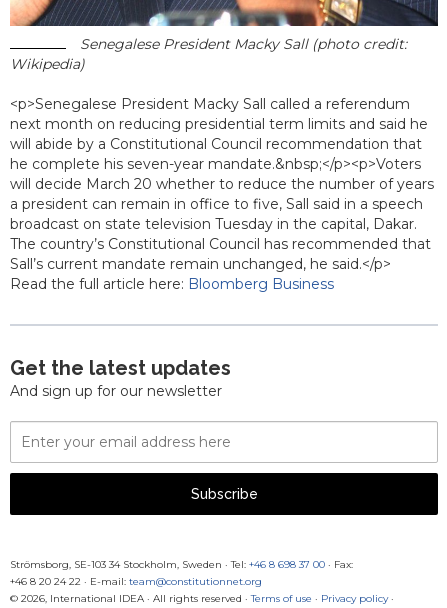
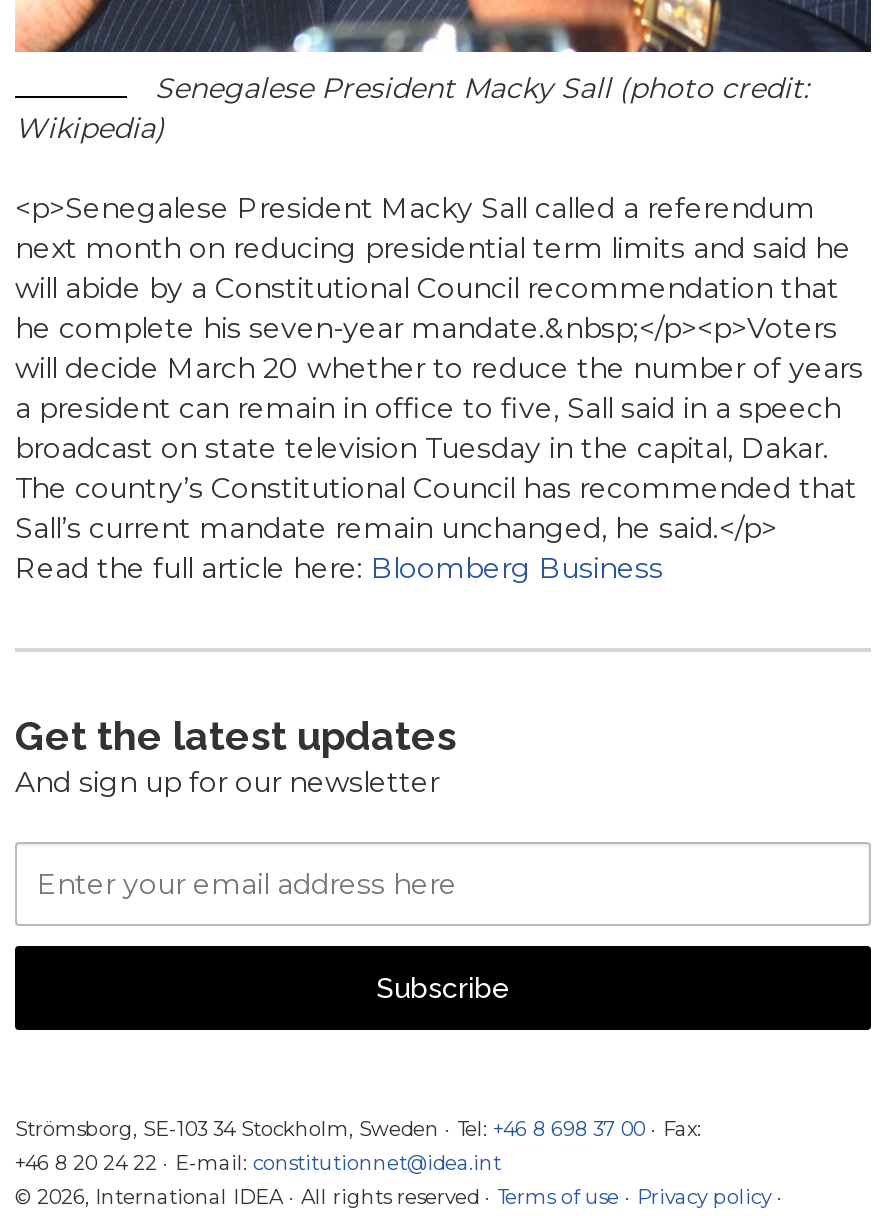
- +46 8 20 24 22 · E-mail: team@constitutionnet.org
+ +46 8 20 24 22 · E-mail: constitutionnet@idea.int
